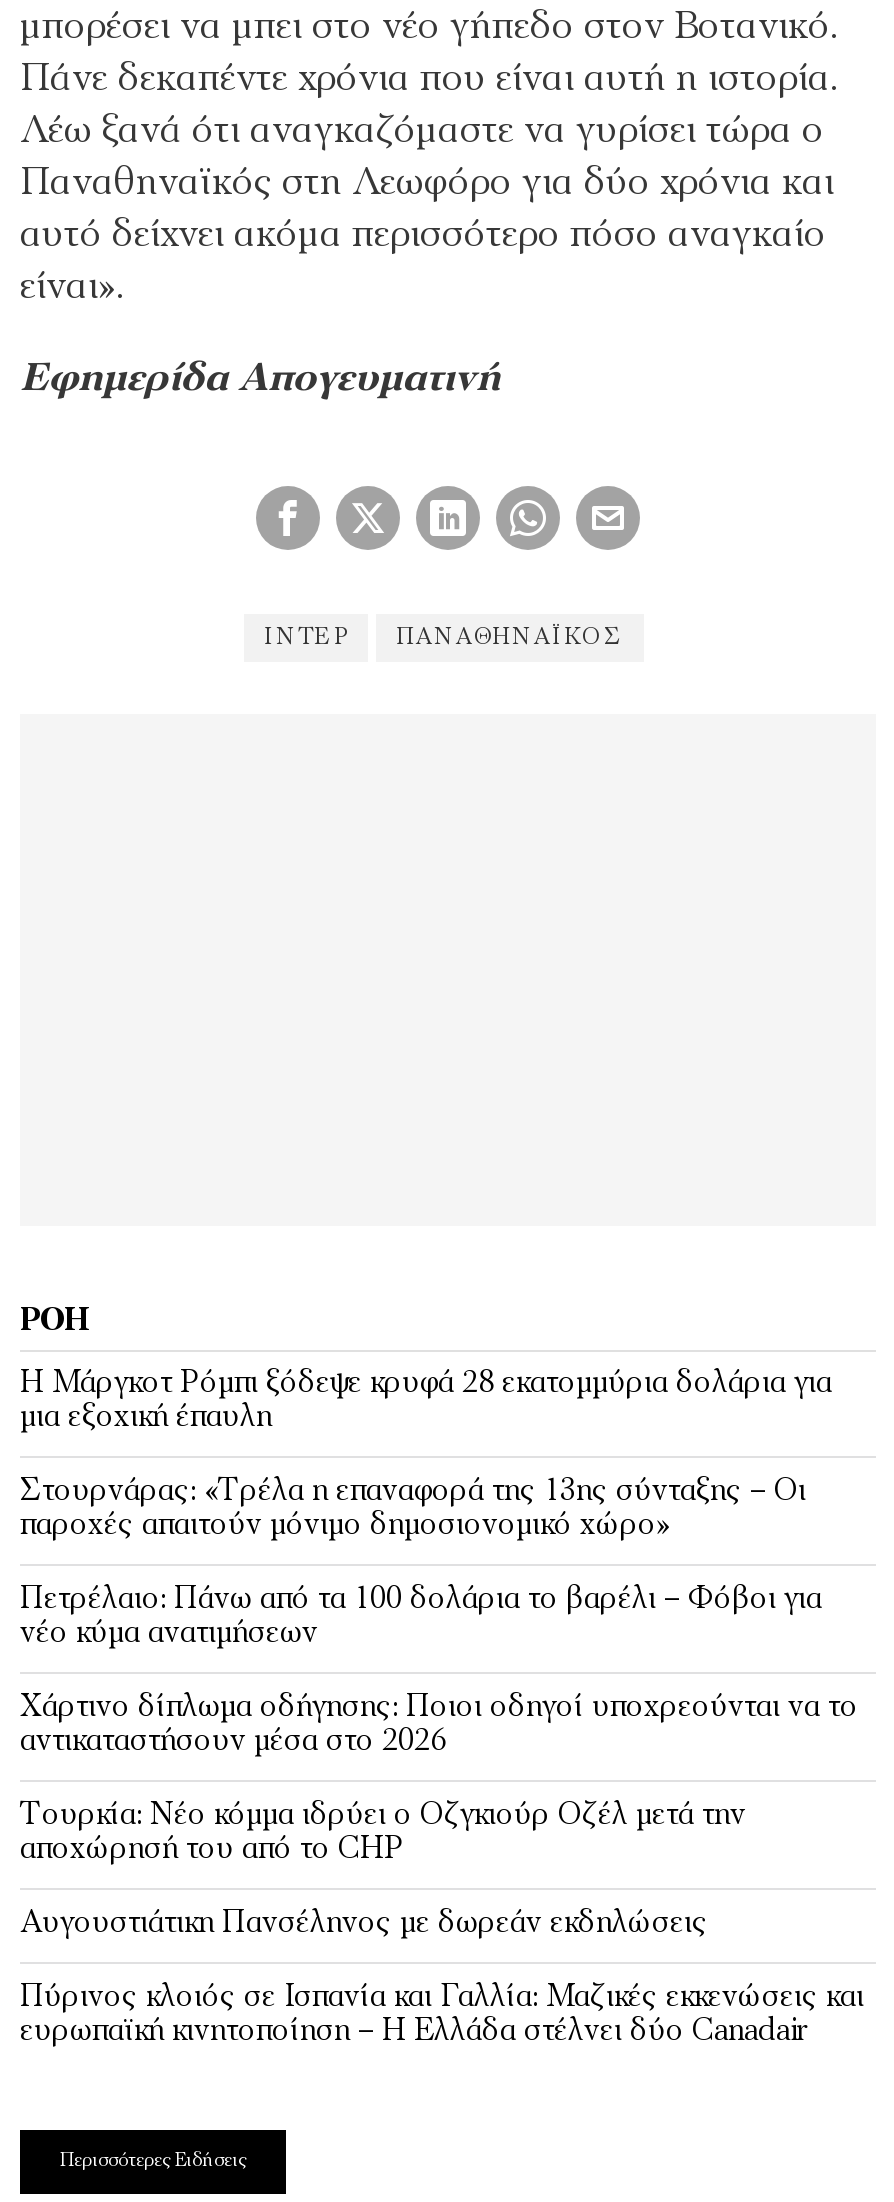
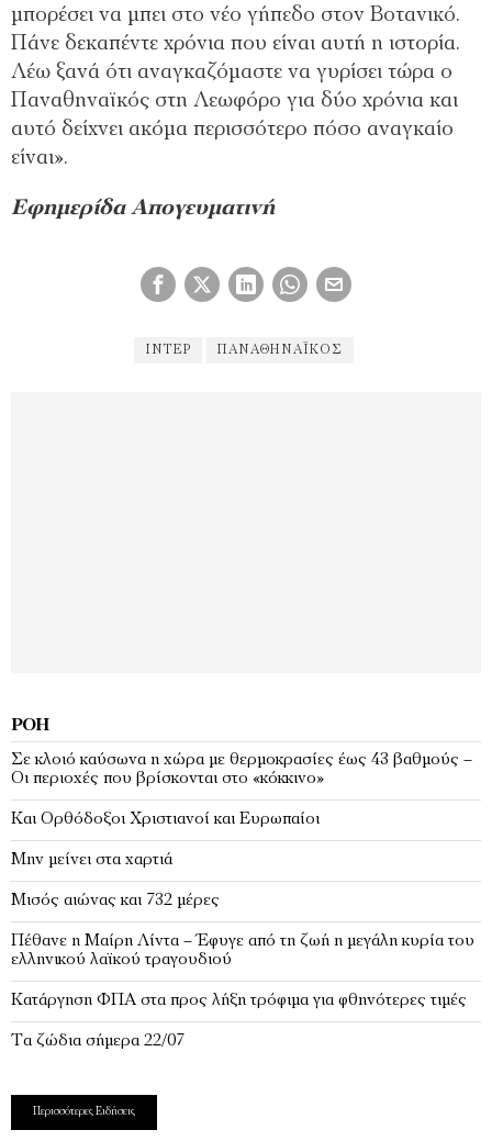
- Η Μάργκοτ Ρόμπι ξόδεψε κρυφά 28 εκατομμύρια δολάρια για
- μια εξοχική έπαυλη
+ Σε κλοιό καύσωνα η χώρα με θερμοκρασίες έως 43 βαθμούς –
+ Οι περιοχές που βρίσκονται στο «κόκκινο»

- Στουρνάρας: «Τρέλα η επαναφορά της 13ης σύνταξης – Οι
- παροχές απαιτούν μόνιμο δημοσιονομικό χώρο»
+ Και Ορθόδοξοι Χριστιανοί και Ευρωπαίοι

- Πετρέλαιο: Πάνω από τα 100 δολάρια το βαρέλι – Φόβοι για
- νέο κύμα ανατιμήσεων
+ Μην μείνει στα χαρτιά

- Χάρτινο δίπλωμα οδήγησης: Ποιοι οδηγοί υποχρεούνται να το
- αντικαταστήσουν μέσα στο 2026
+ Μισός αιώνας και 732 μέρες

- Τουρκία: Νέο κόμμα ιδρύει ο Οζγκιούρ Οζέλ μετά την
- αποχώρησή του από το CHP
+ Πέθανε η Μαίρη Λίντα – Έφυγε από τη ζωή η μεγάλη κυρία του
+ ελληνικού λαϊκού τραγουδιού

- Αυγουστιάτικη Πανσέληνος με δωρεάν εκδηλώσεις
+ Κατάργηση ΦΠΑ στα προς λήξη τρόφιμα για φθηνότερες τιμές

- Πύρινος κλοιός σε Ισπανία και Γαλλία: Μαζικές εκκενώσεις και
- ευρωπαϊκή κινητοποίηση – Η Ελλάδα στέλνει δύο Canadair
+ Τα ζώδια σήμερα 22/07
